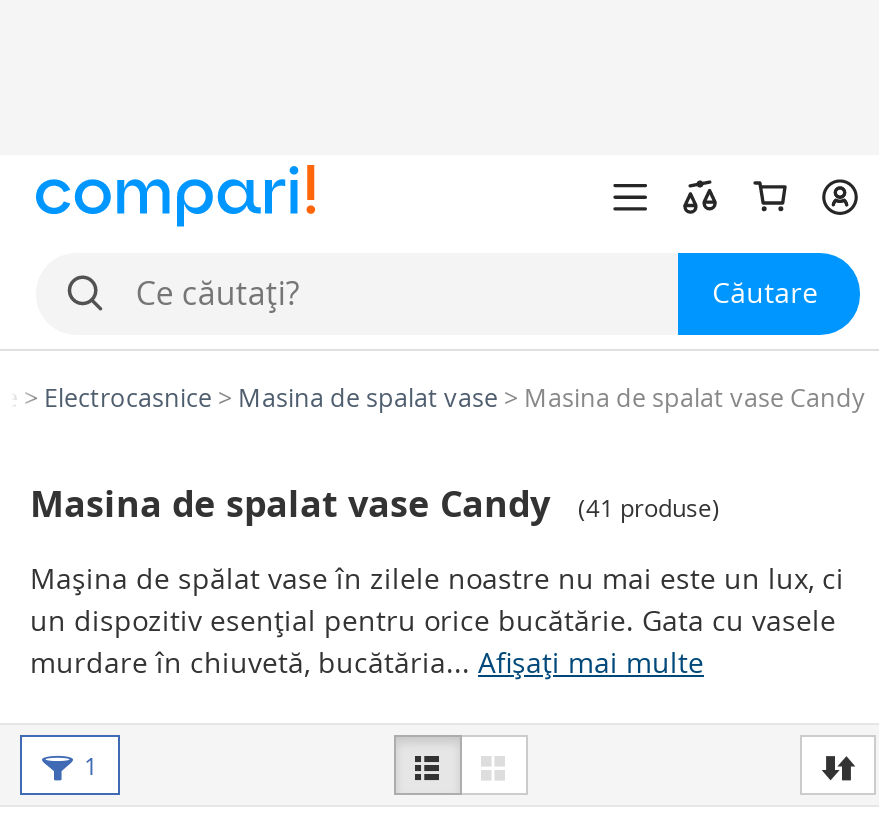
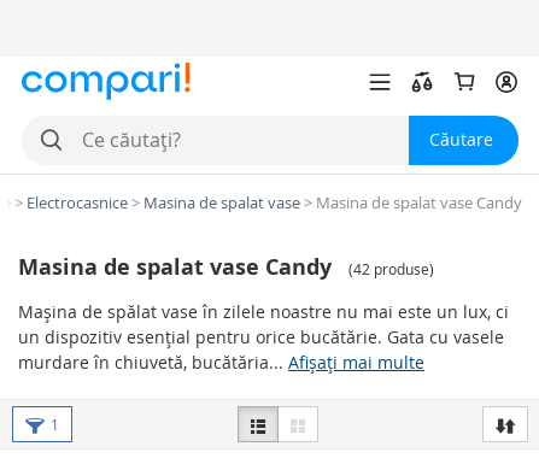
- Masina de spalat vase Candy (41 produse)
+ Masina de spalat vase Candy (42 produse)
